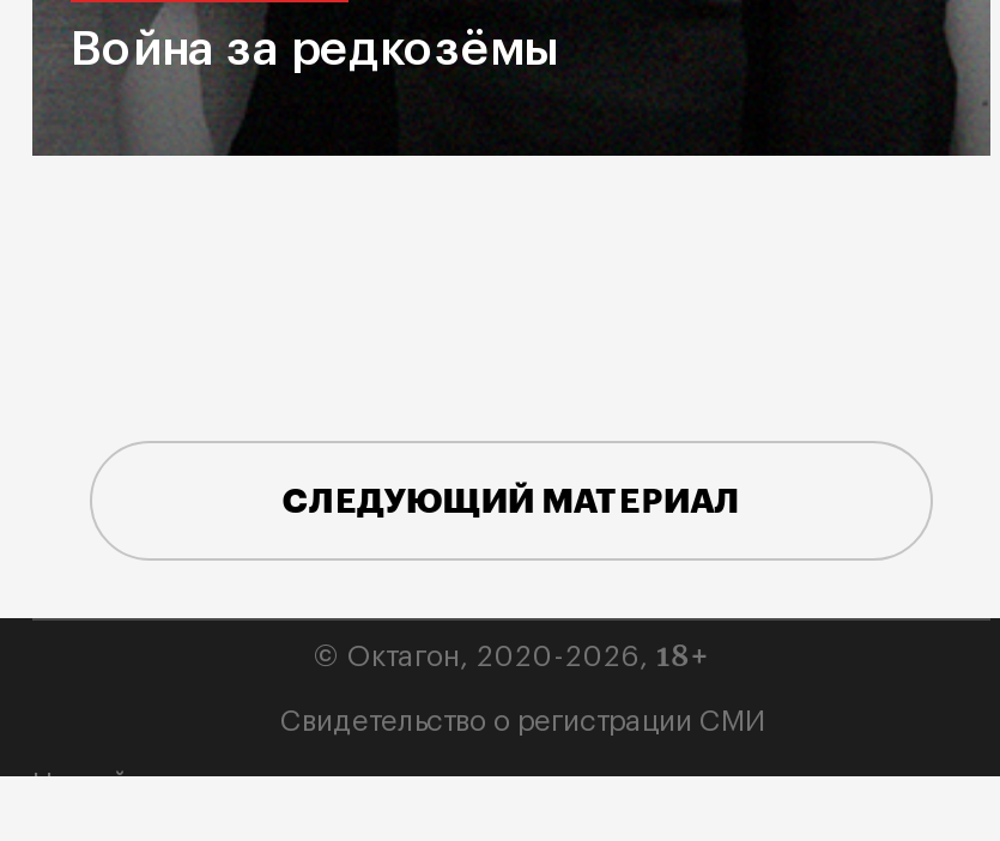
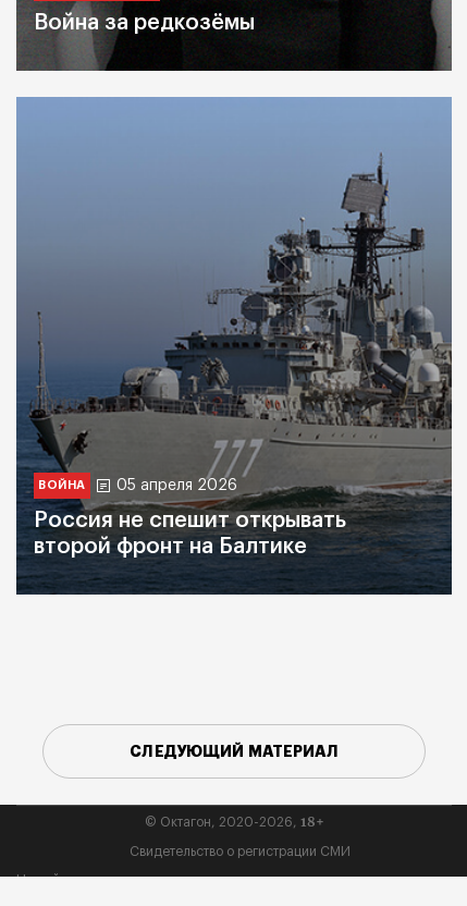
+ [image]
+ ВОЙНА
+ 05 апреля 2026
+ Россия не спешит открывать
+ второй фронт на Балтике
